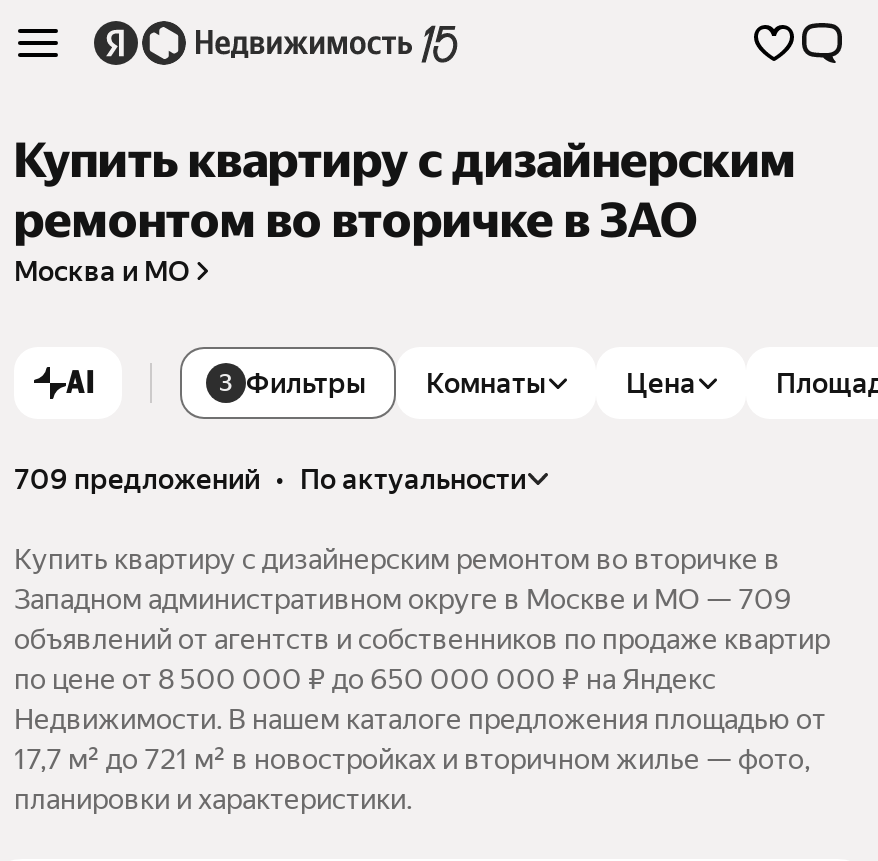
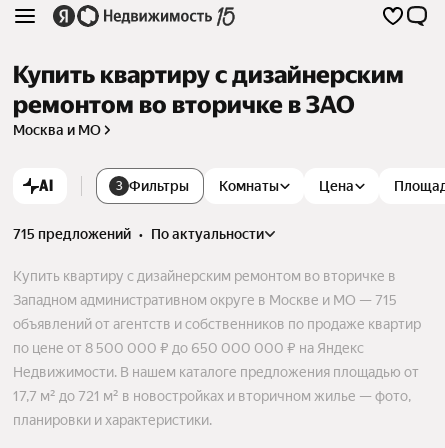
- 709 предложений • по актуальности
+ 715 предложений • по актуальности

- Западном административном округе в Москве и МО — 709
+ Западном административном округе в Москве и МО — 715
